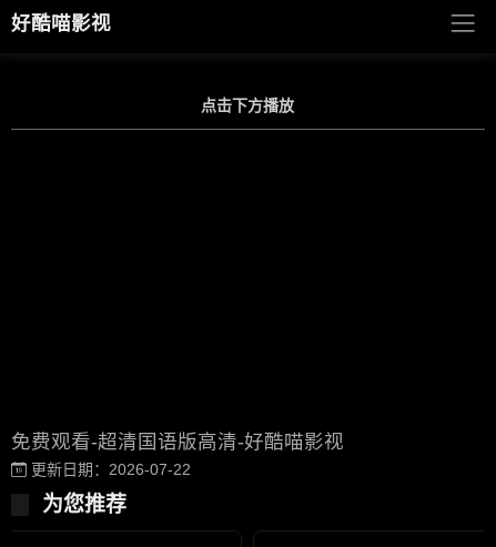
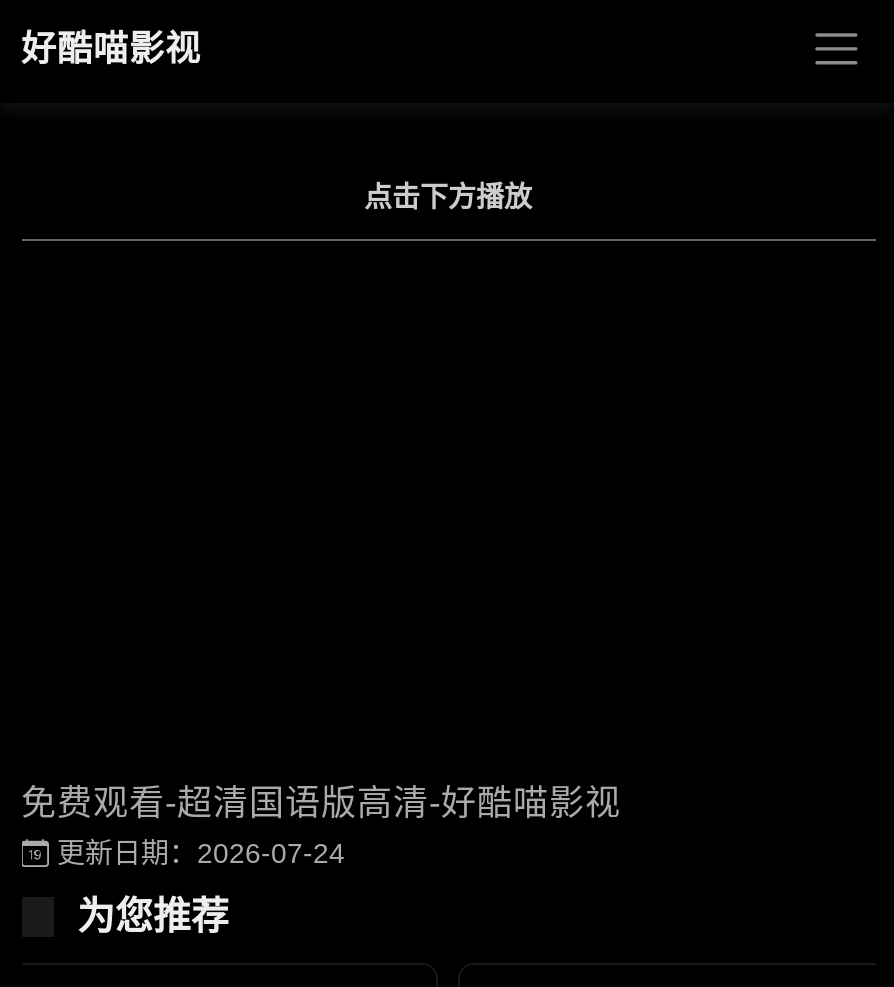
- 更新日期：2026-07-22
+ 更新日期：2026-07-24
